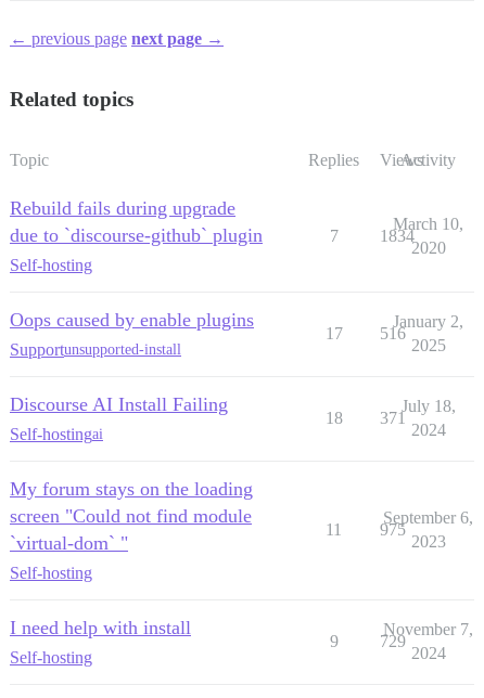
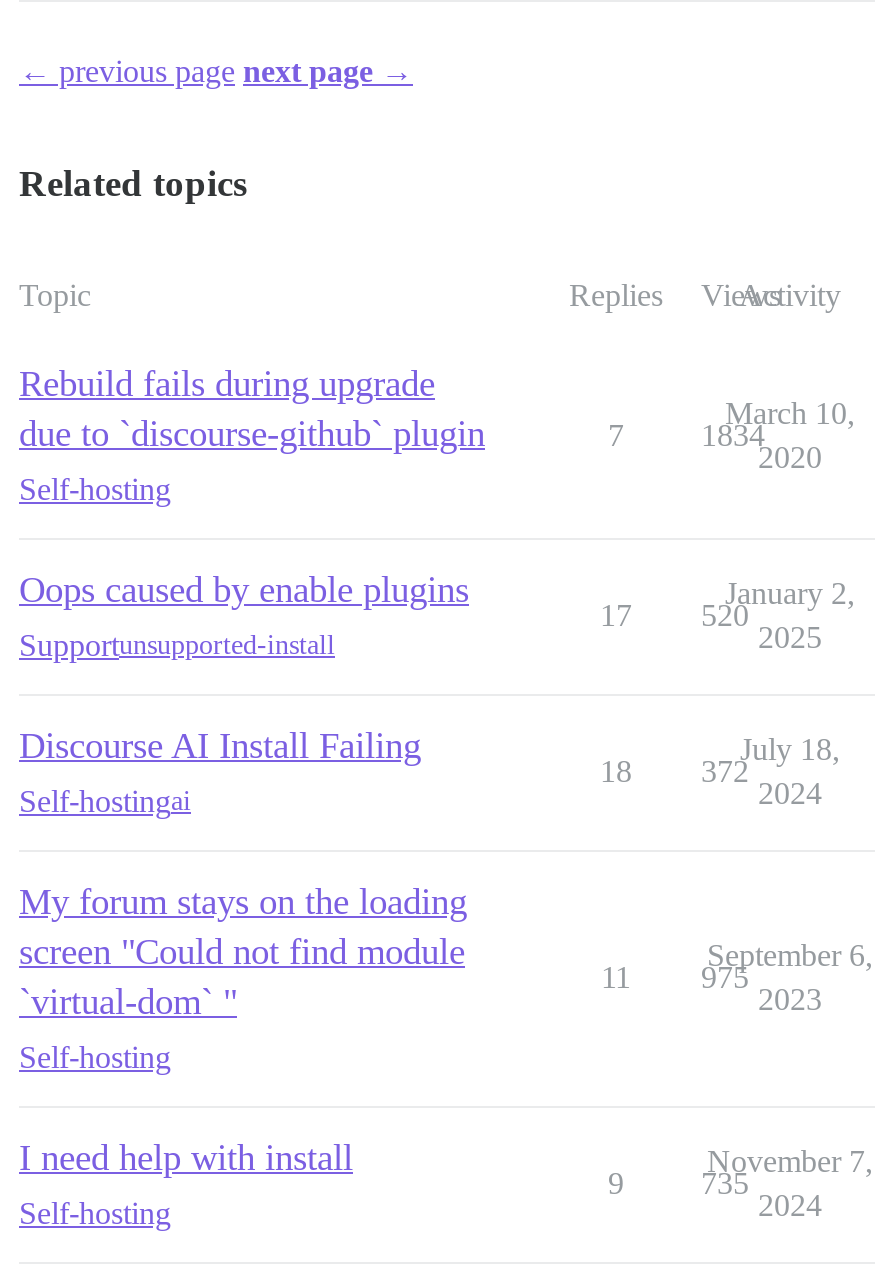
- 516
+ 520

- 371
+ 372

- 729
+ 735
